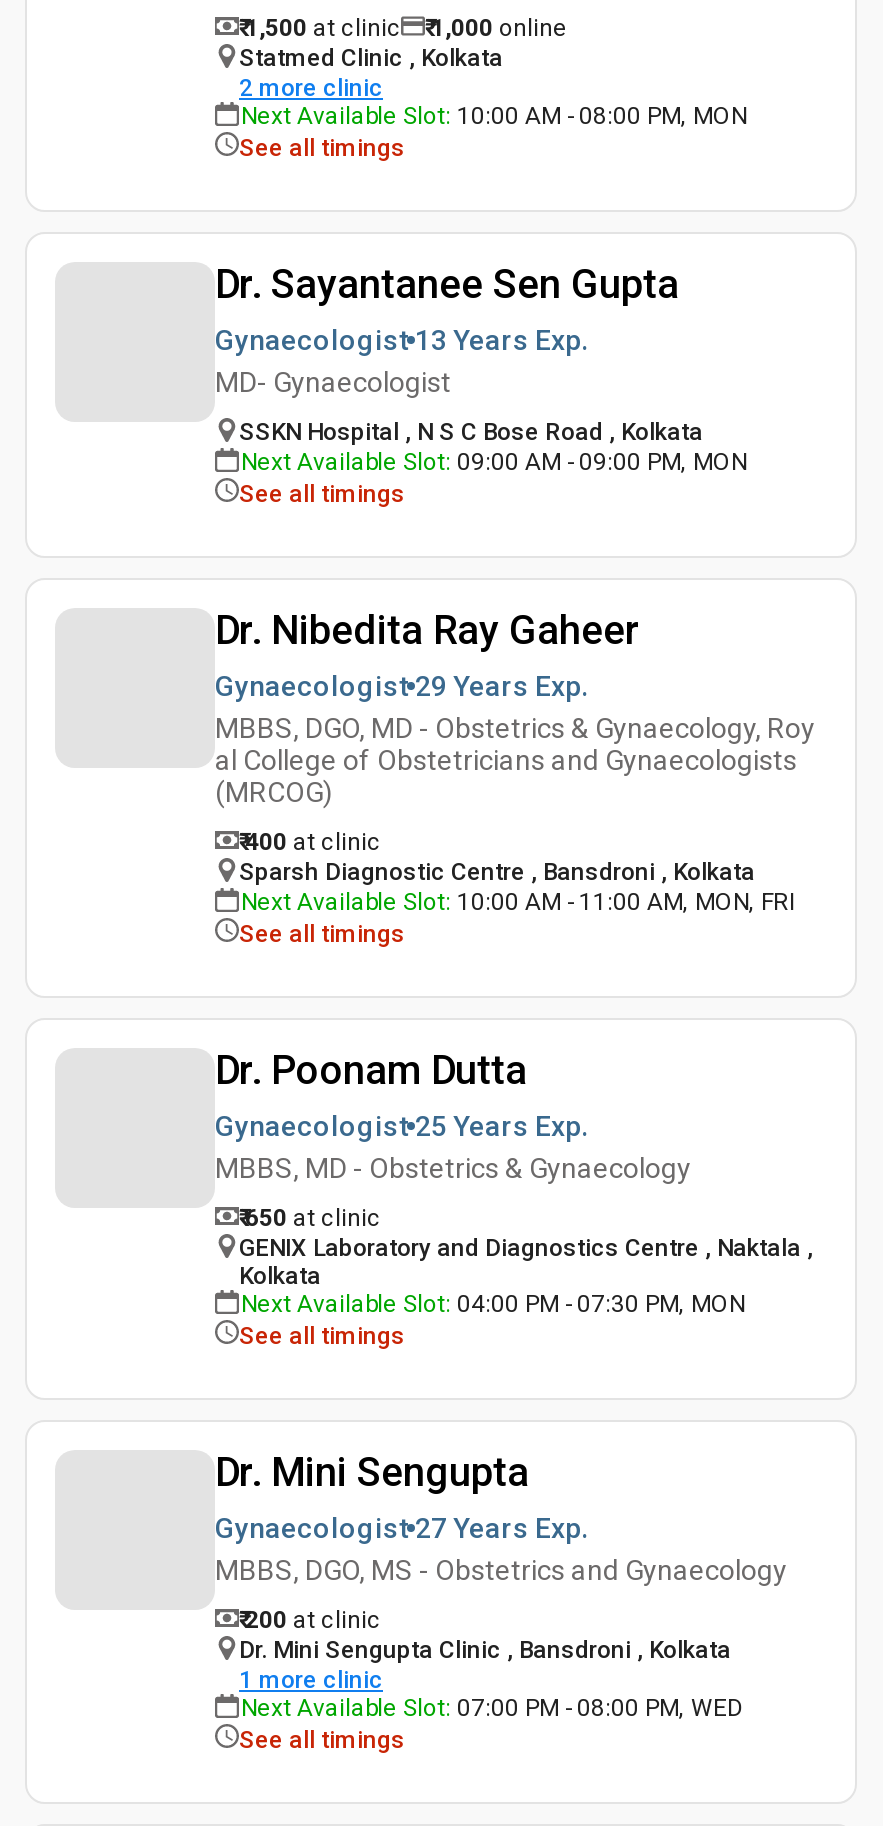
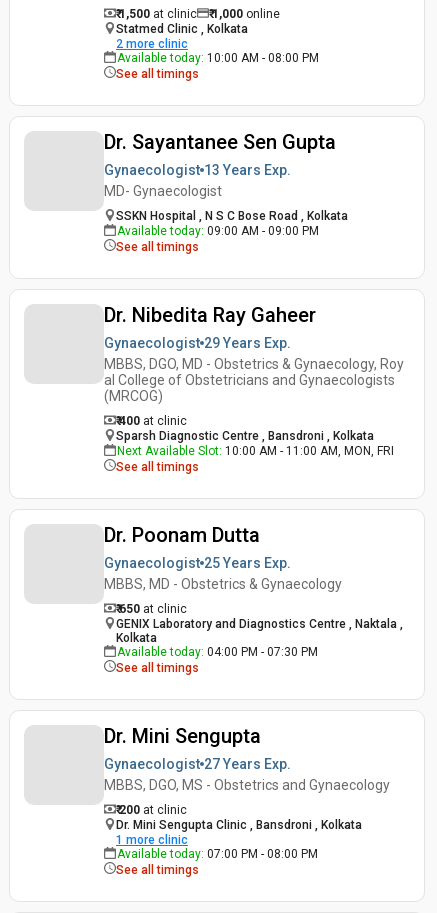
- Next Available Slot: 10:00 AM - 08:00 PM, MON
+ Available today: 10:00 AM - 08:00 PM

- Next Available Slot: 09:00 AM - 09:00 PM, MON
+ Available today: 09:00 AM - 09:00 PM

- Next Available Slot: 04:00 PM - 07:30 PM, MON
+ Available today: 04:00 PM - 07:30 PM

- Next Available Slot: 07:00 PM - 08:00 PM, WED
+ Available today: 07:00 PM - 08:00 PM
